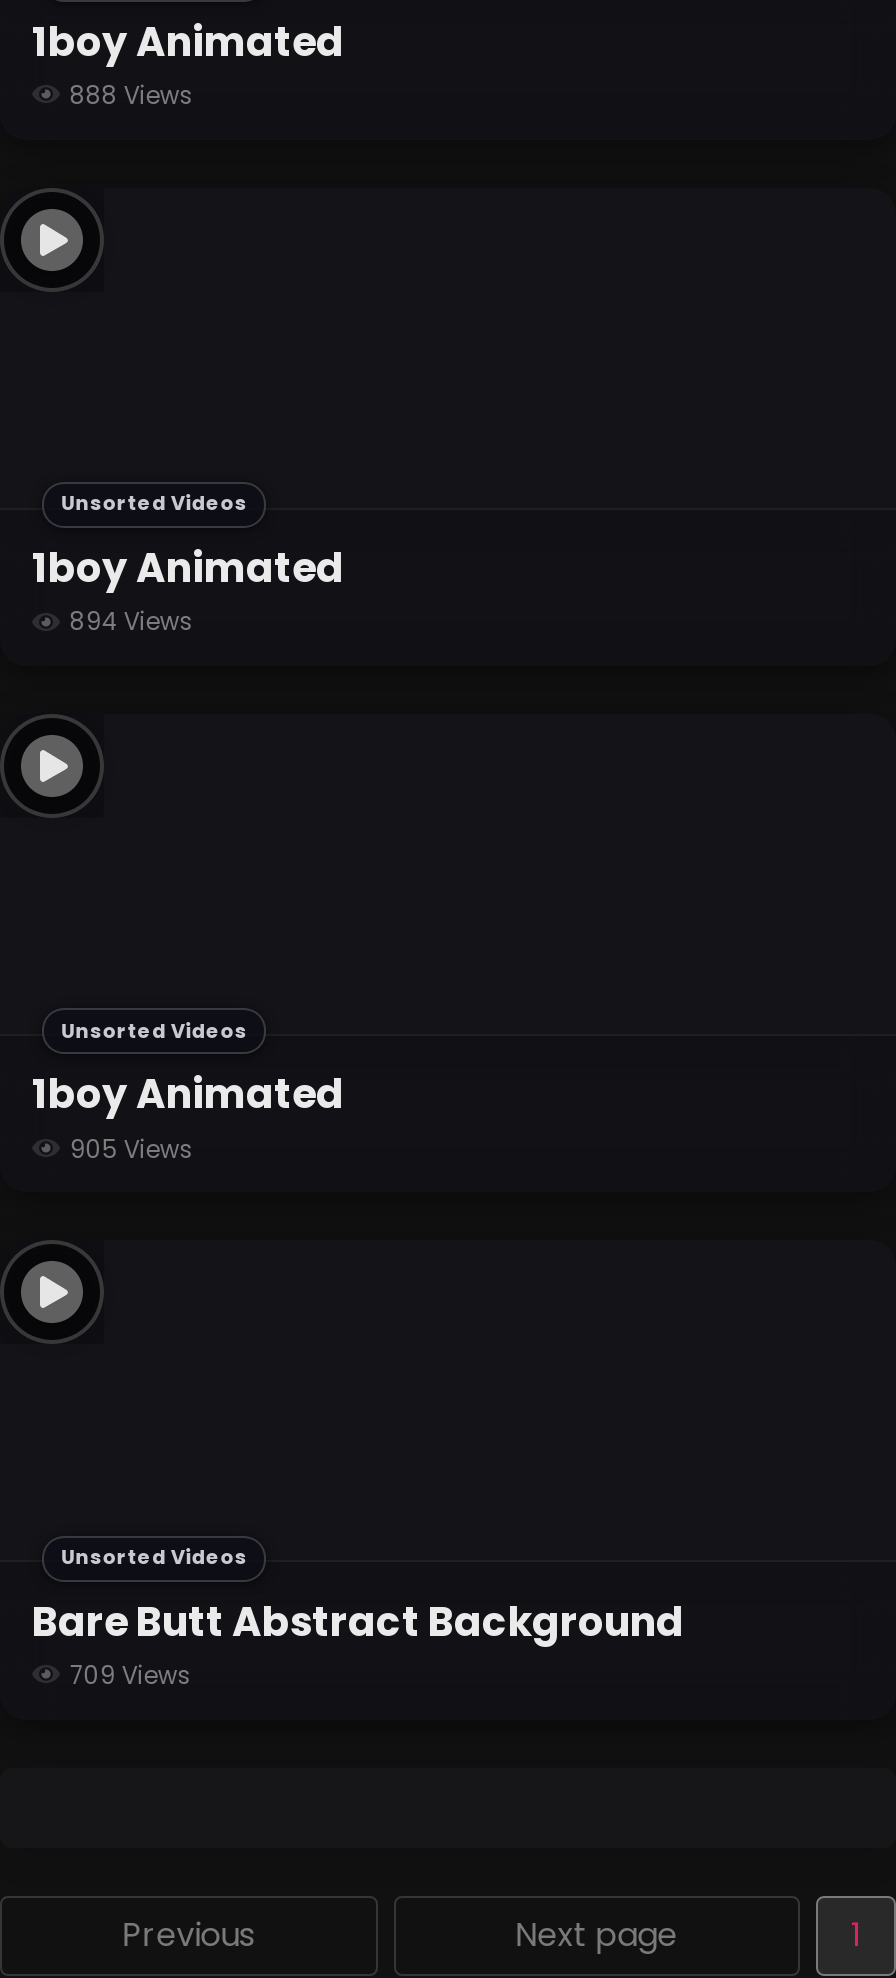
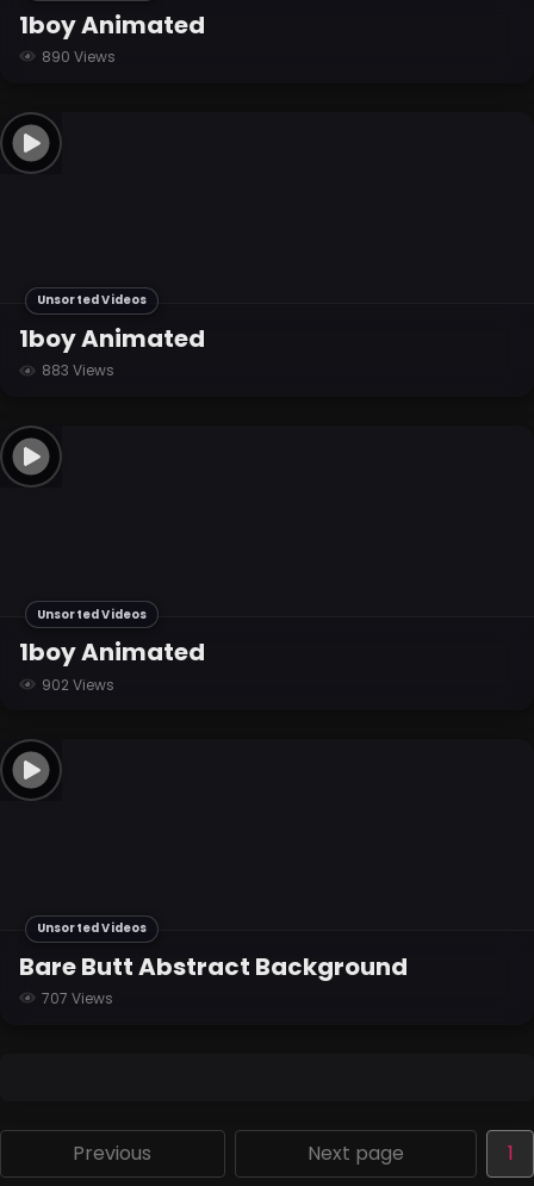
- 888 Views
+ 890 Views

- 894 Views
+ 883 Views

- 905 Views
+ 902 Views

- 709 Views
+ 707 Views
